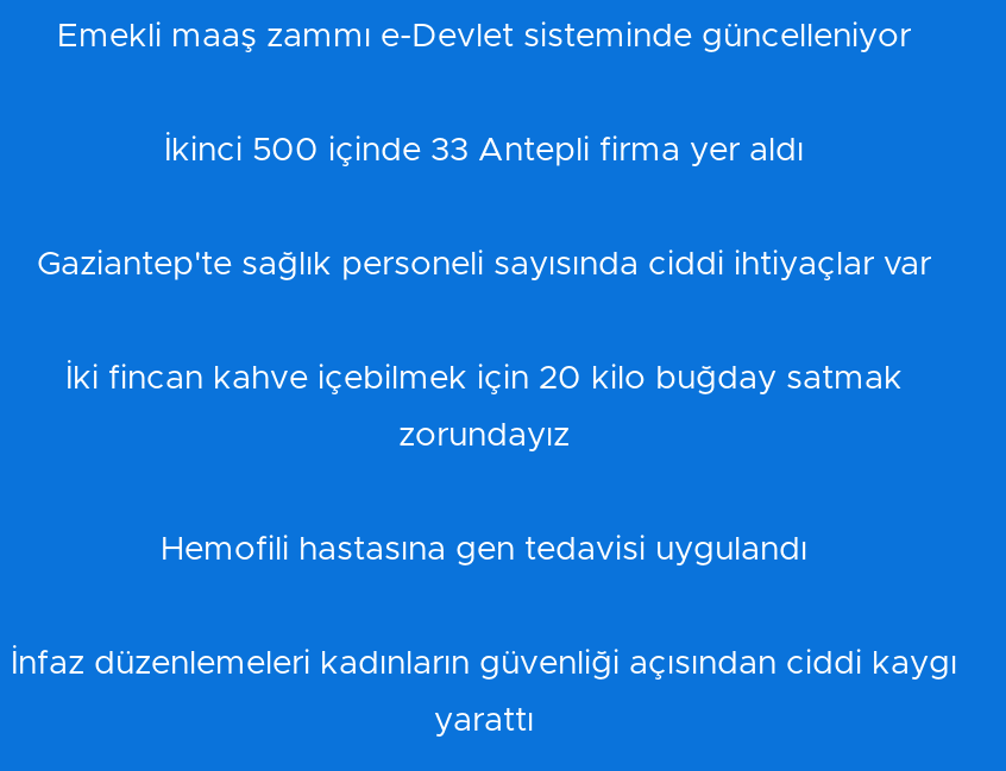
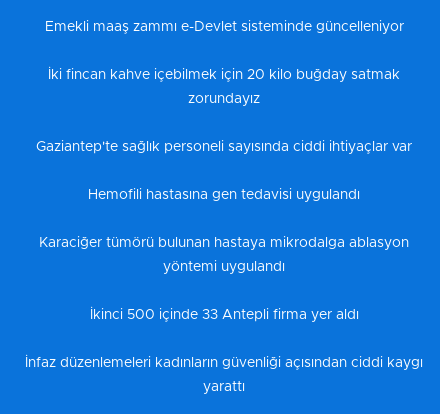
moved down: İkinci 500 içinde 33 Antepli firma yer aldı

moved down: Gaziantep'te sağlık personeli sayısında ciddi ihtiyaçlar var

moved up: İki fincan kahve içebilmek için 20 kilo buğday satmak | zorundayız

moved up: Hemofili hastasına gen tedavisi uygulandı

+ Karaciğer tümörü bulunan hastaya mikrodalga ablasyon
+ yöntemi uygulandı
